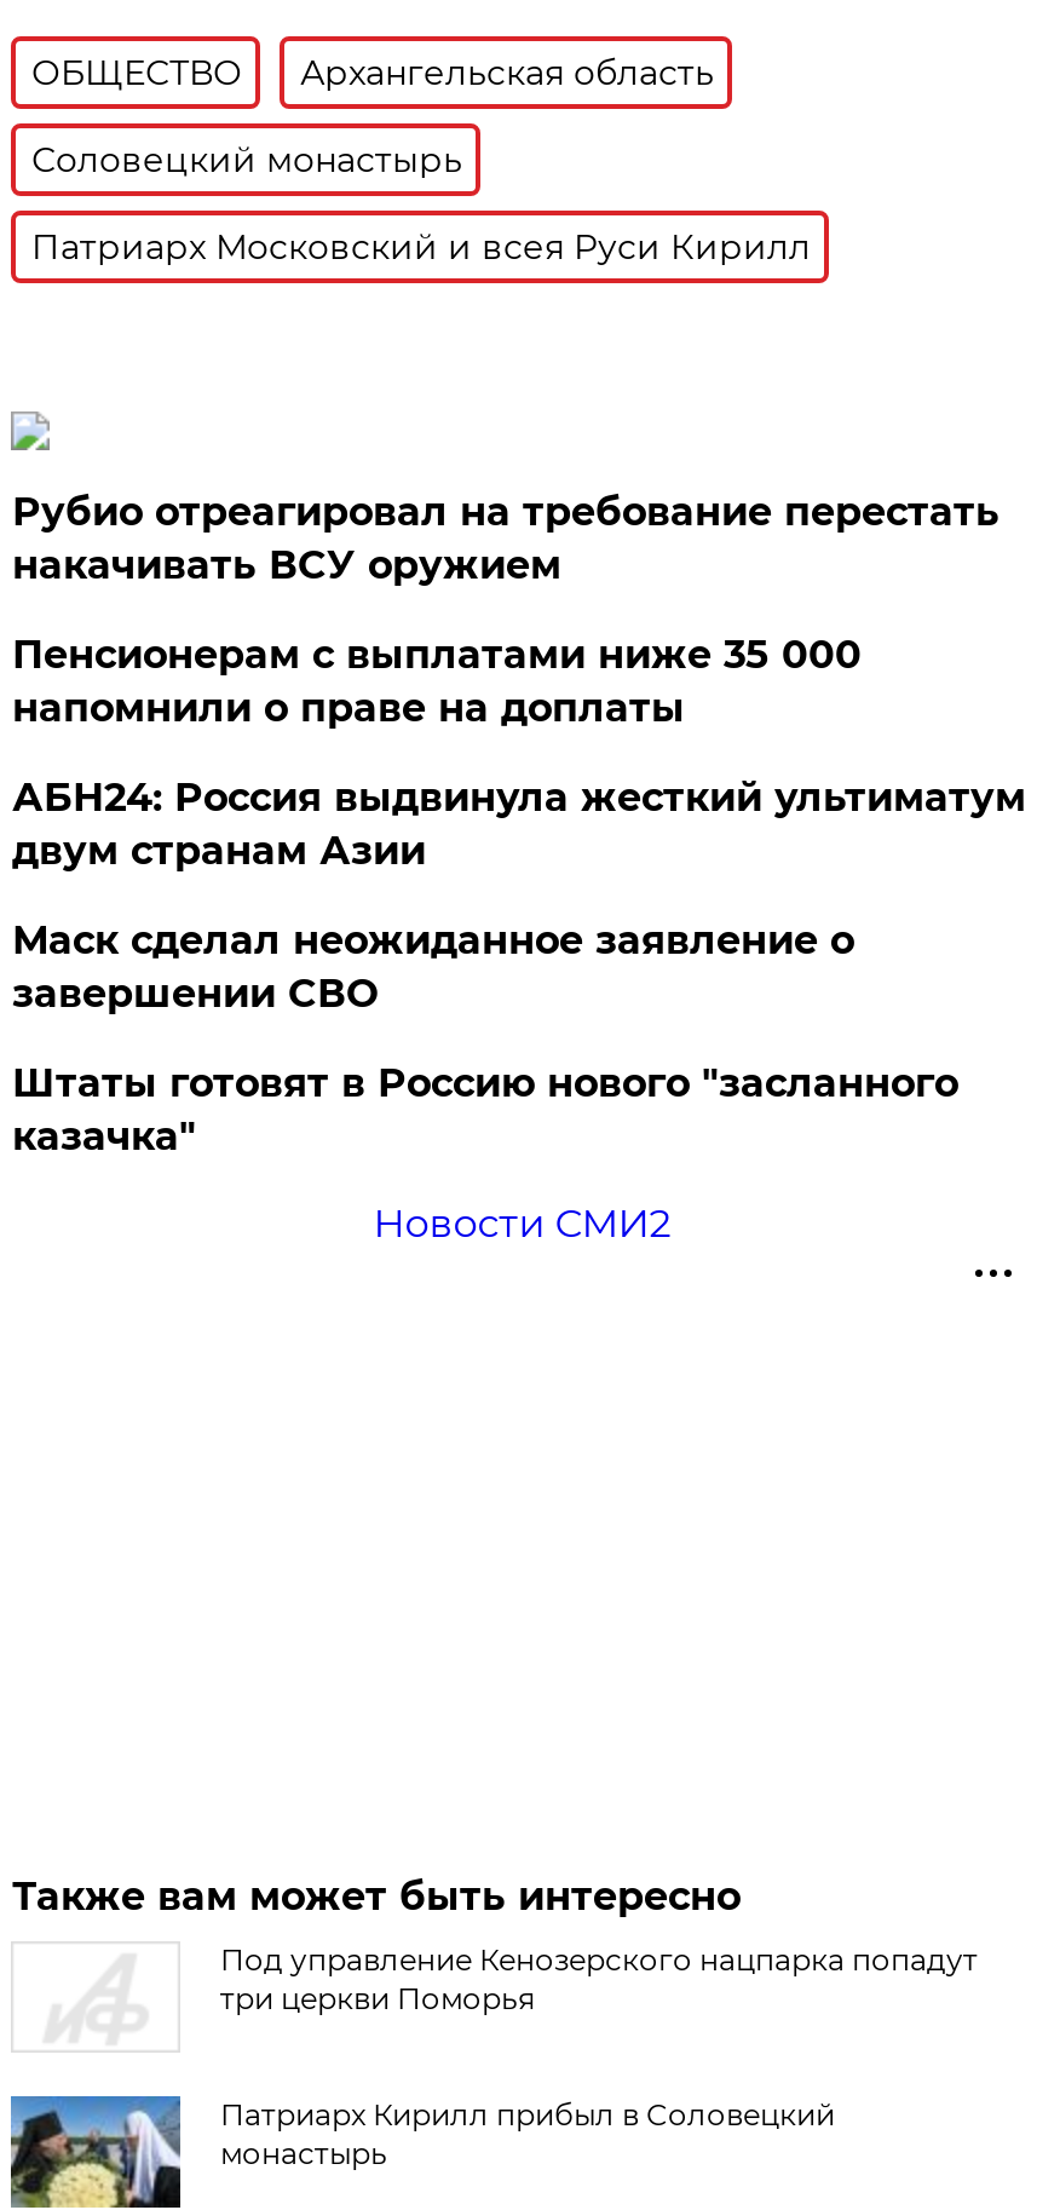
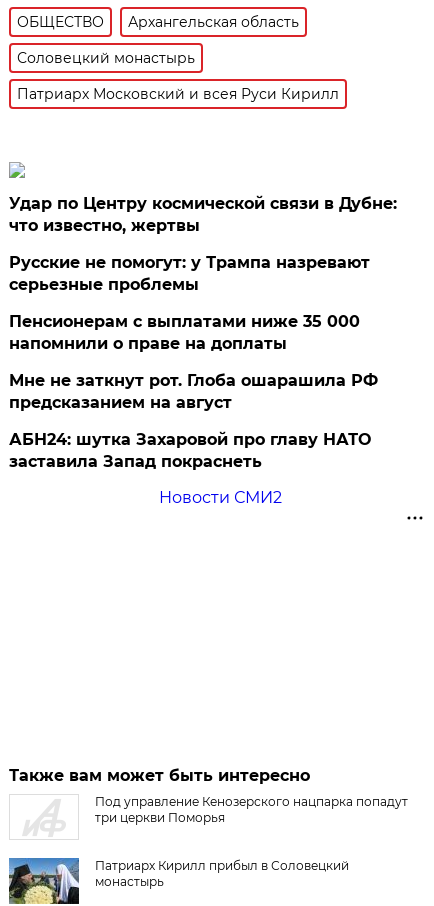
- Рубио отреагировал на требование перестать
- накачивать ВСУ оружием
+ Удар по Центру космической связи в Дубне:
+ что известно, жертвы
+ Русские не помогут: у Трампа назревают
+ серьезные проблемы

moved down: Пенсионерам с выплатами ниже 35 000 | напомнили о праве на доплаты

- АБН24: Россия выдвинула жесткий ультиматум
- двум странам Азии
- Маск сделал неожиданное заявление о
- завершении СВО
- Штаты готовят в Россию нового "засланного
- казачка"
+ Мне не заткнут рот. Глоба ошарашила РФ
+ предсказанием на август
+ АБН24: шутка Захаровой про главу НАТО
+ заставила Запад покраснеть
